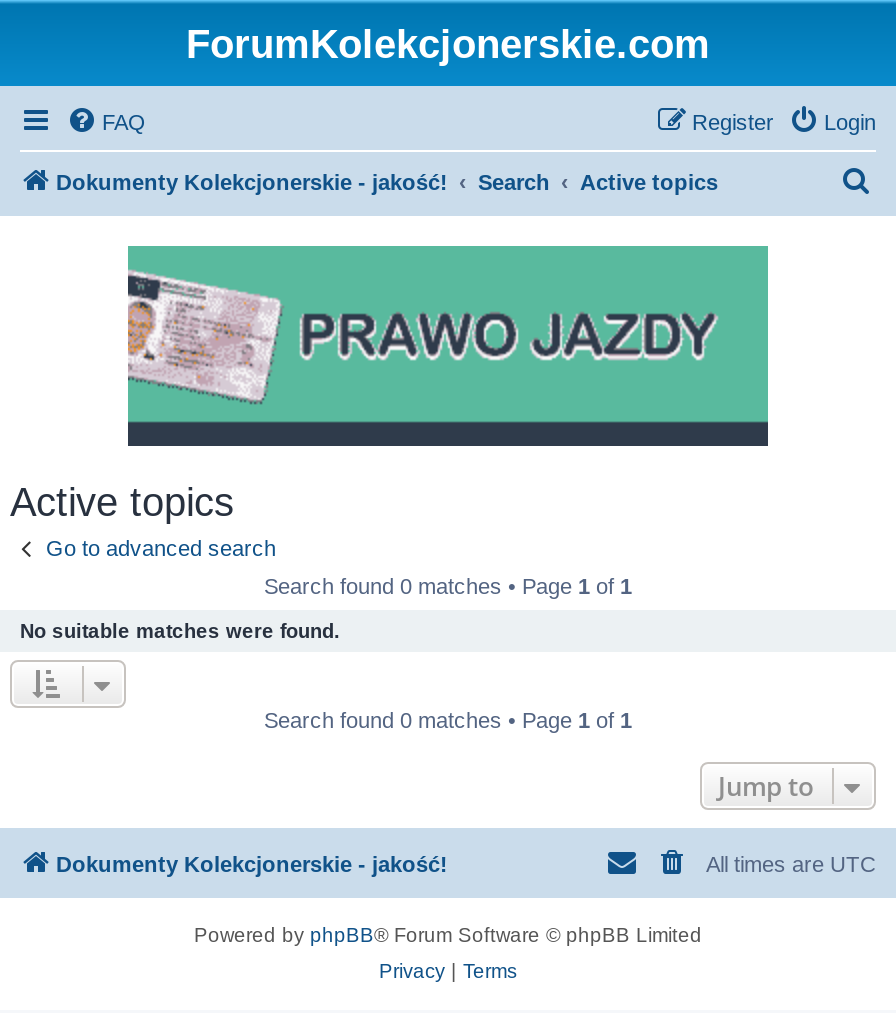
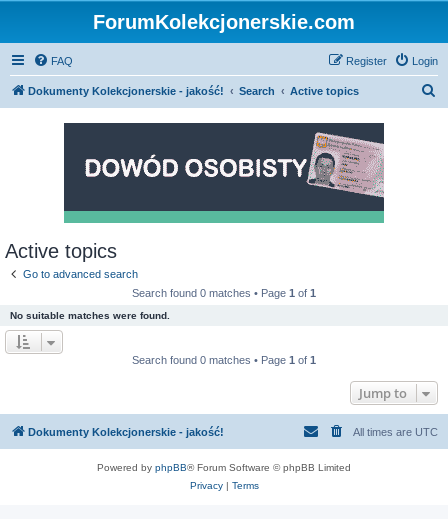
- [image]
+ [image]
